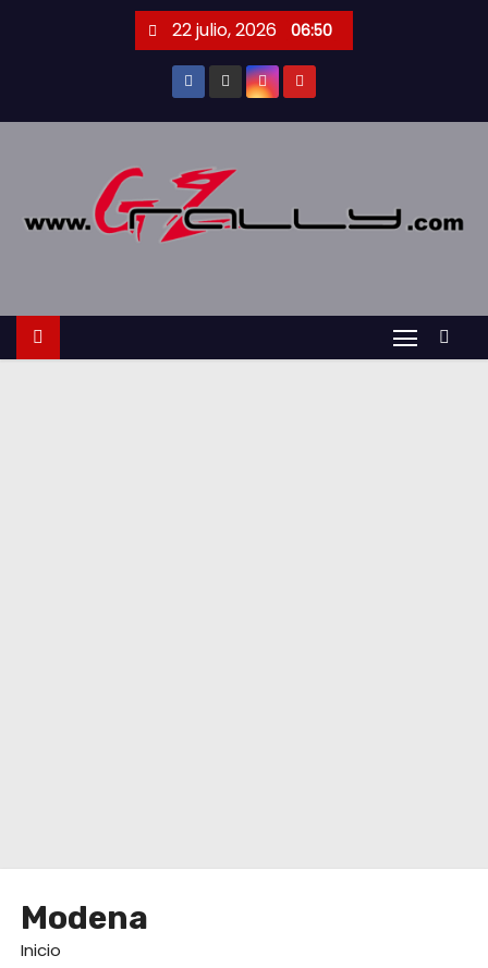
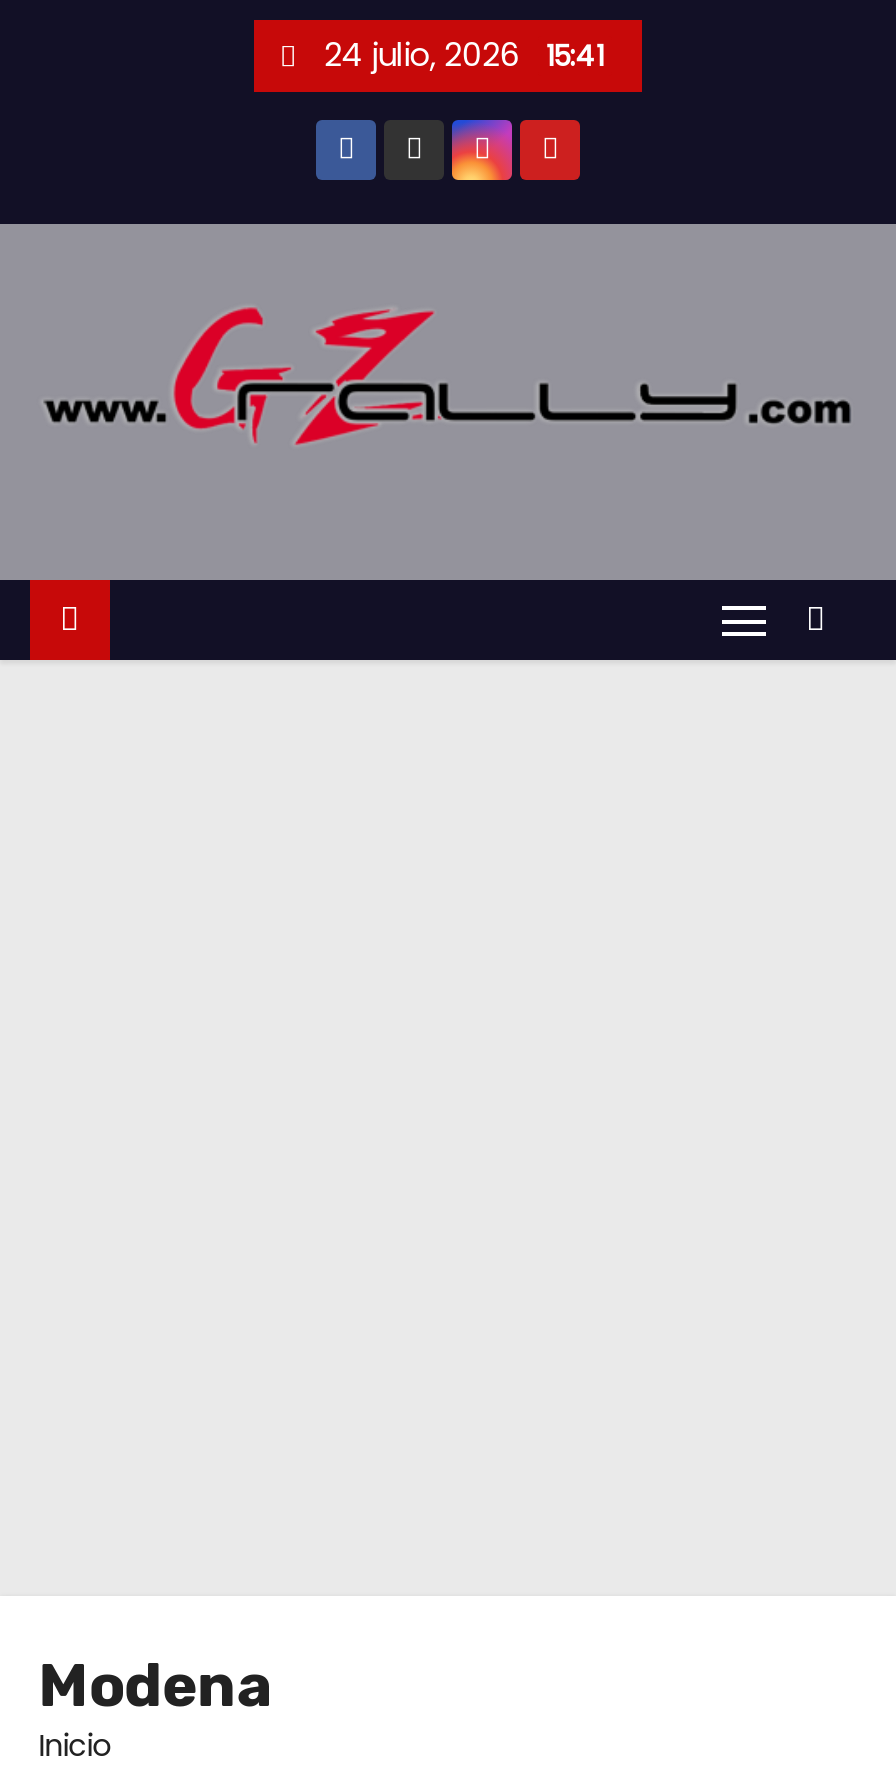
- 22 julio, 2026 06:50
+ 24 julio, 2026 15:41
